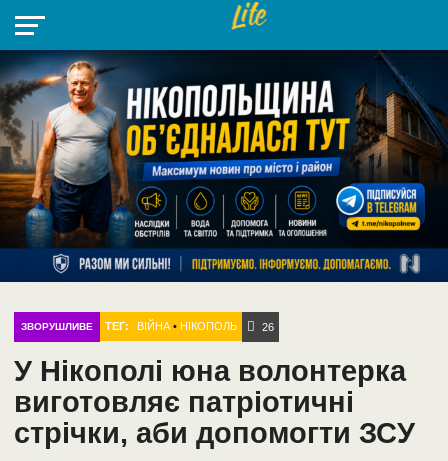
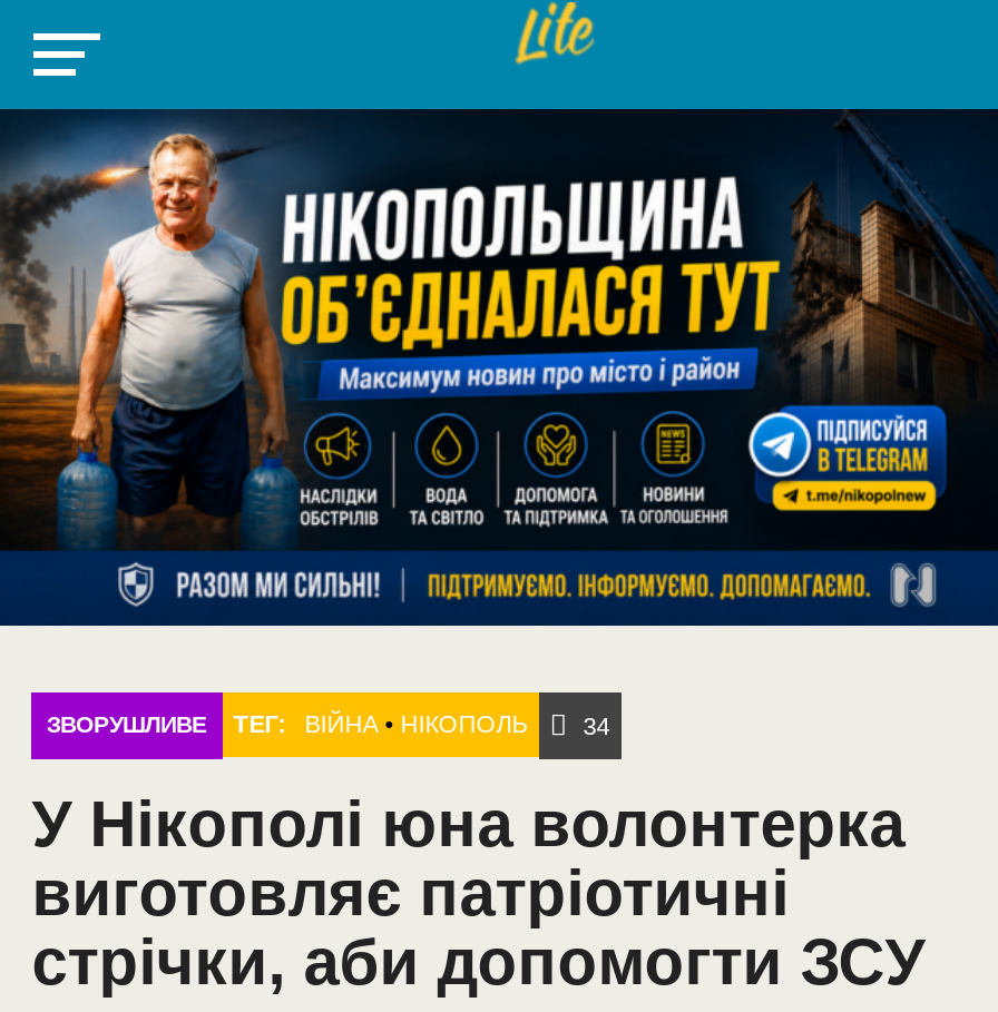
- 26
+ 34
